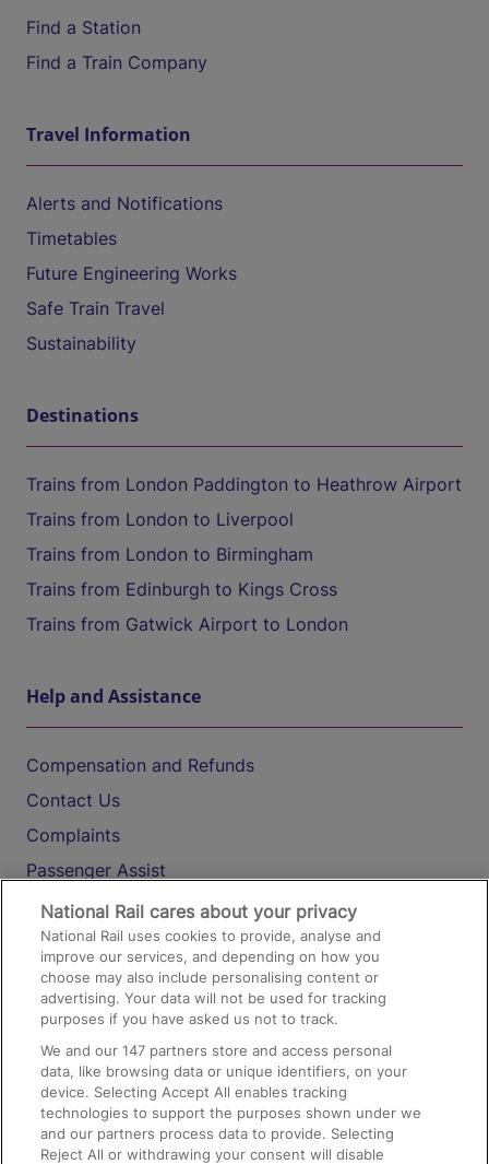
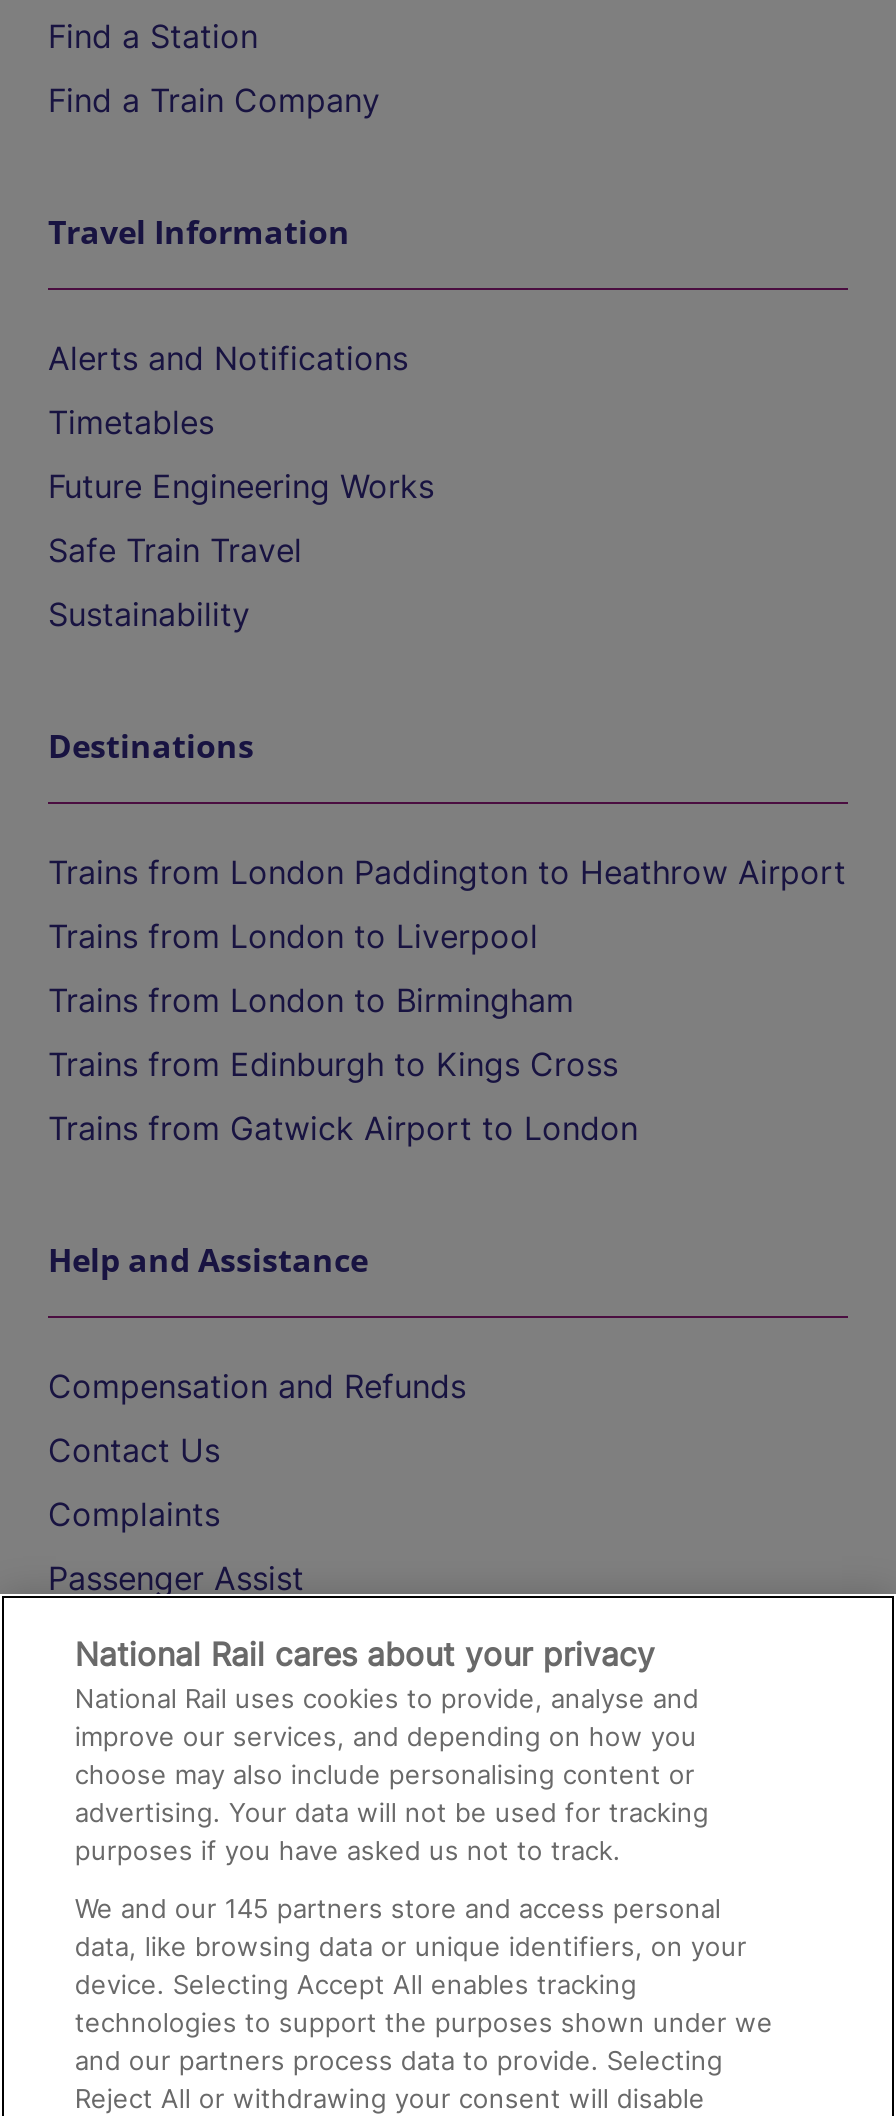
- We and our 147 partners store and access personal
+ We and our 145 partners store and access personal
